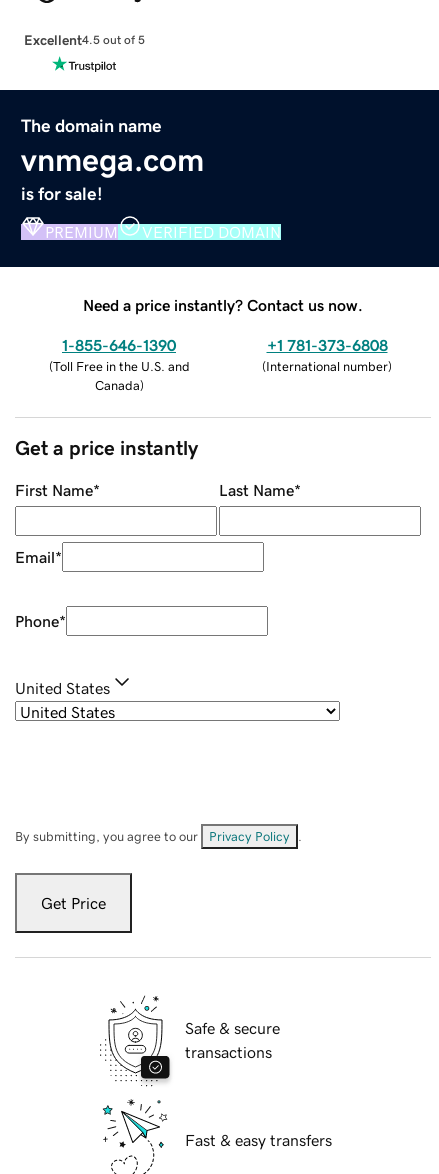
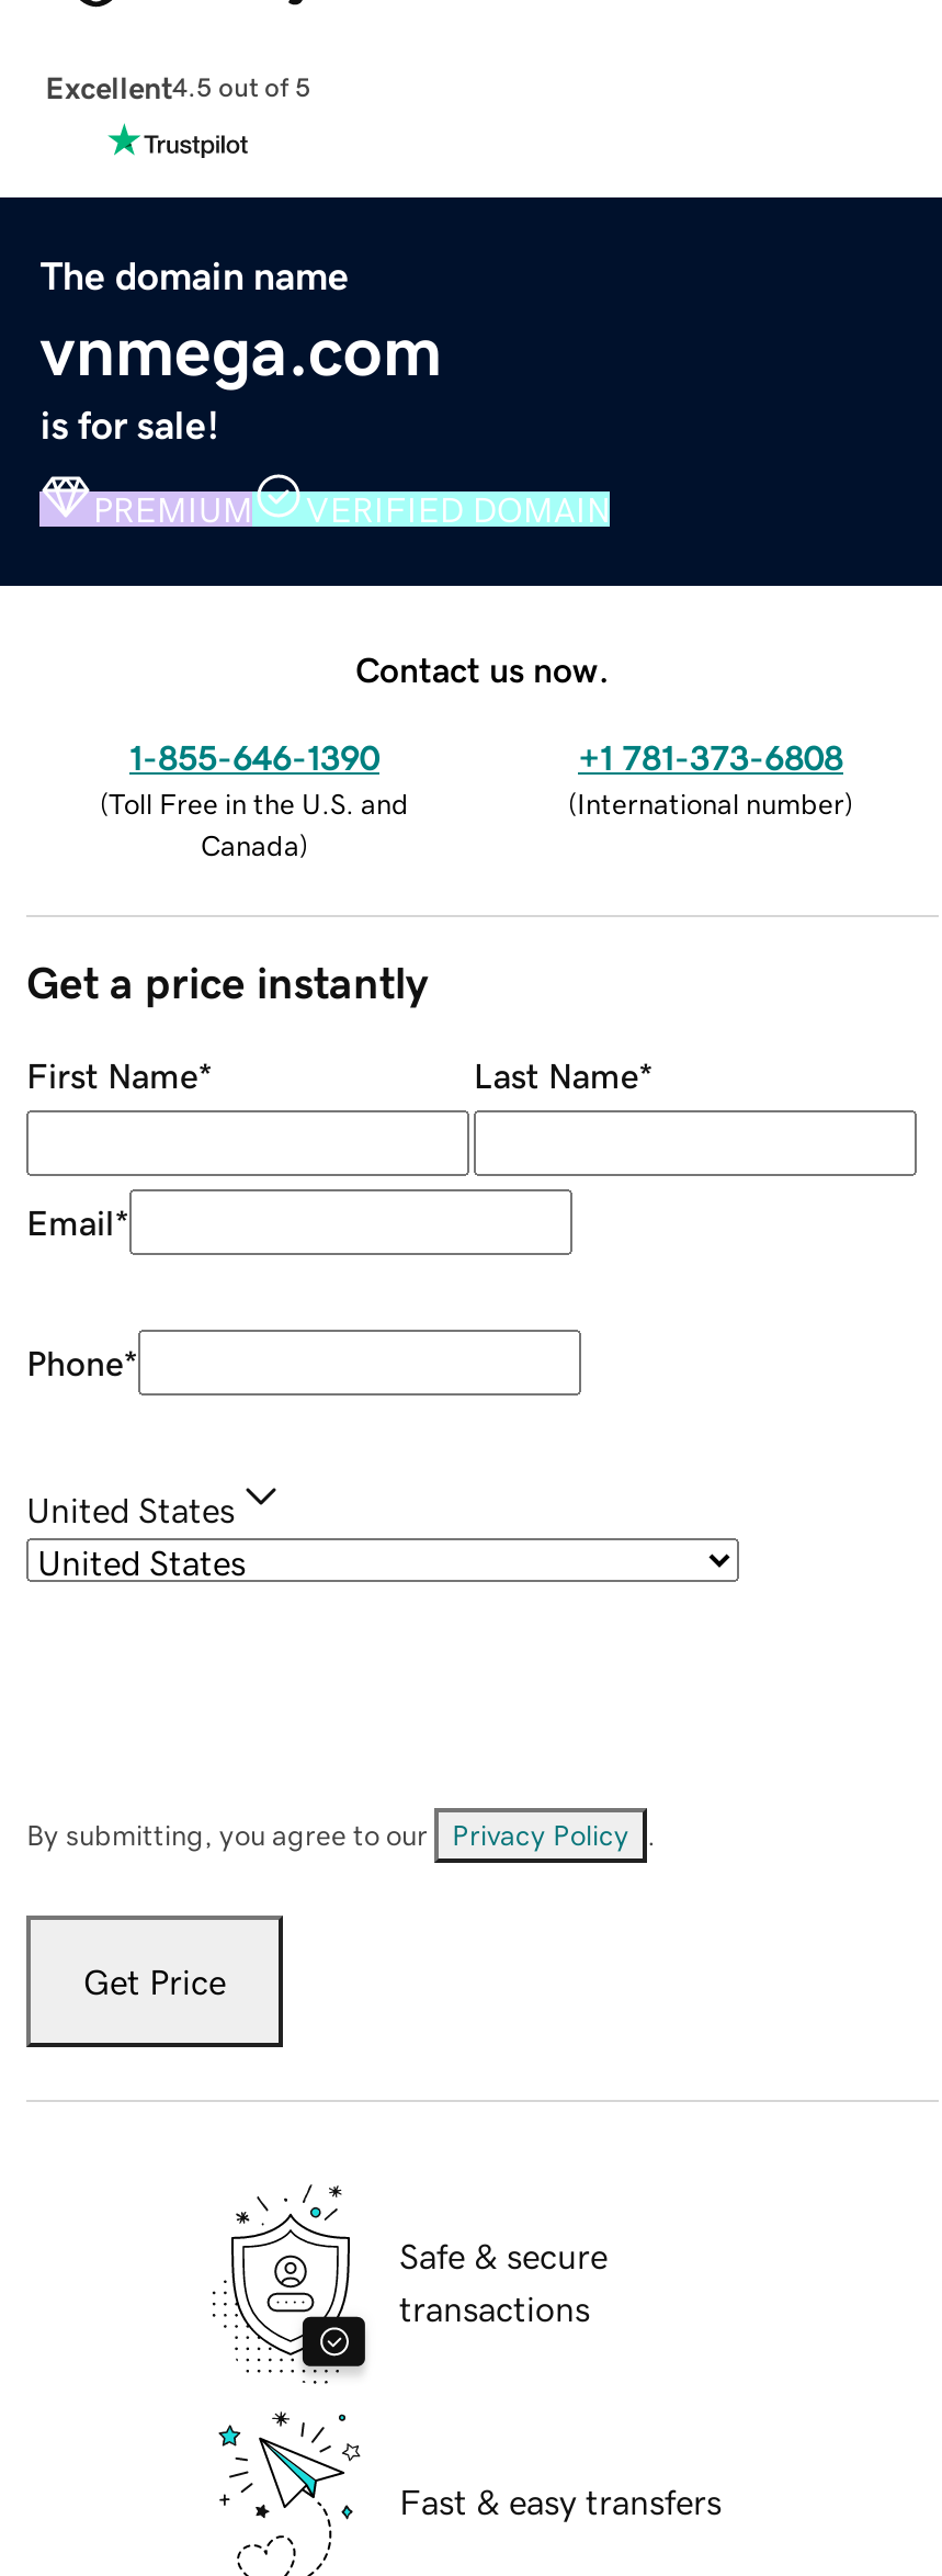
- Need a price instantly? Contact us now.
+ Contact us now.
